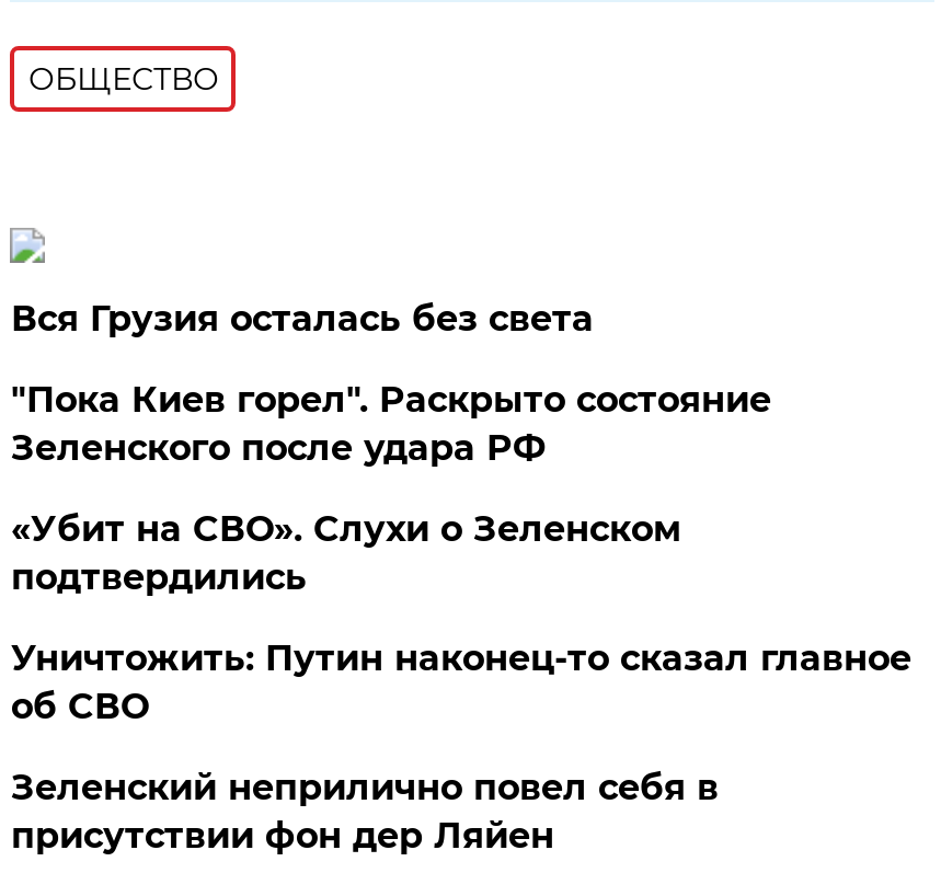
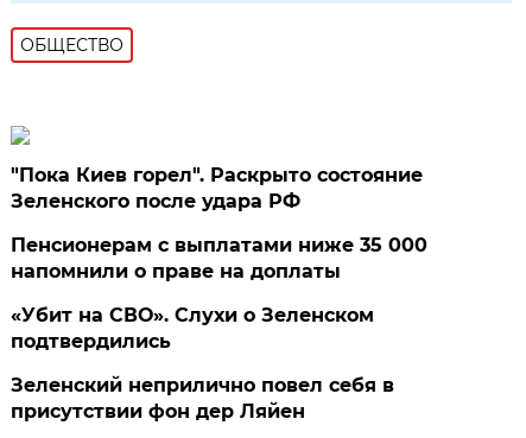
- Вся Грузия осталась без света

+ Пенсионерам с выплатами ниже 35 000
+ напомнили о праве на доплаты

moved down: «Убит на СВО». Слухи о Зеленском | подтвердились

- Уничтожить: Путин наконец-то сказал главное
- об СВО
